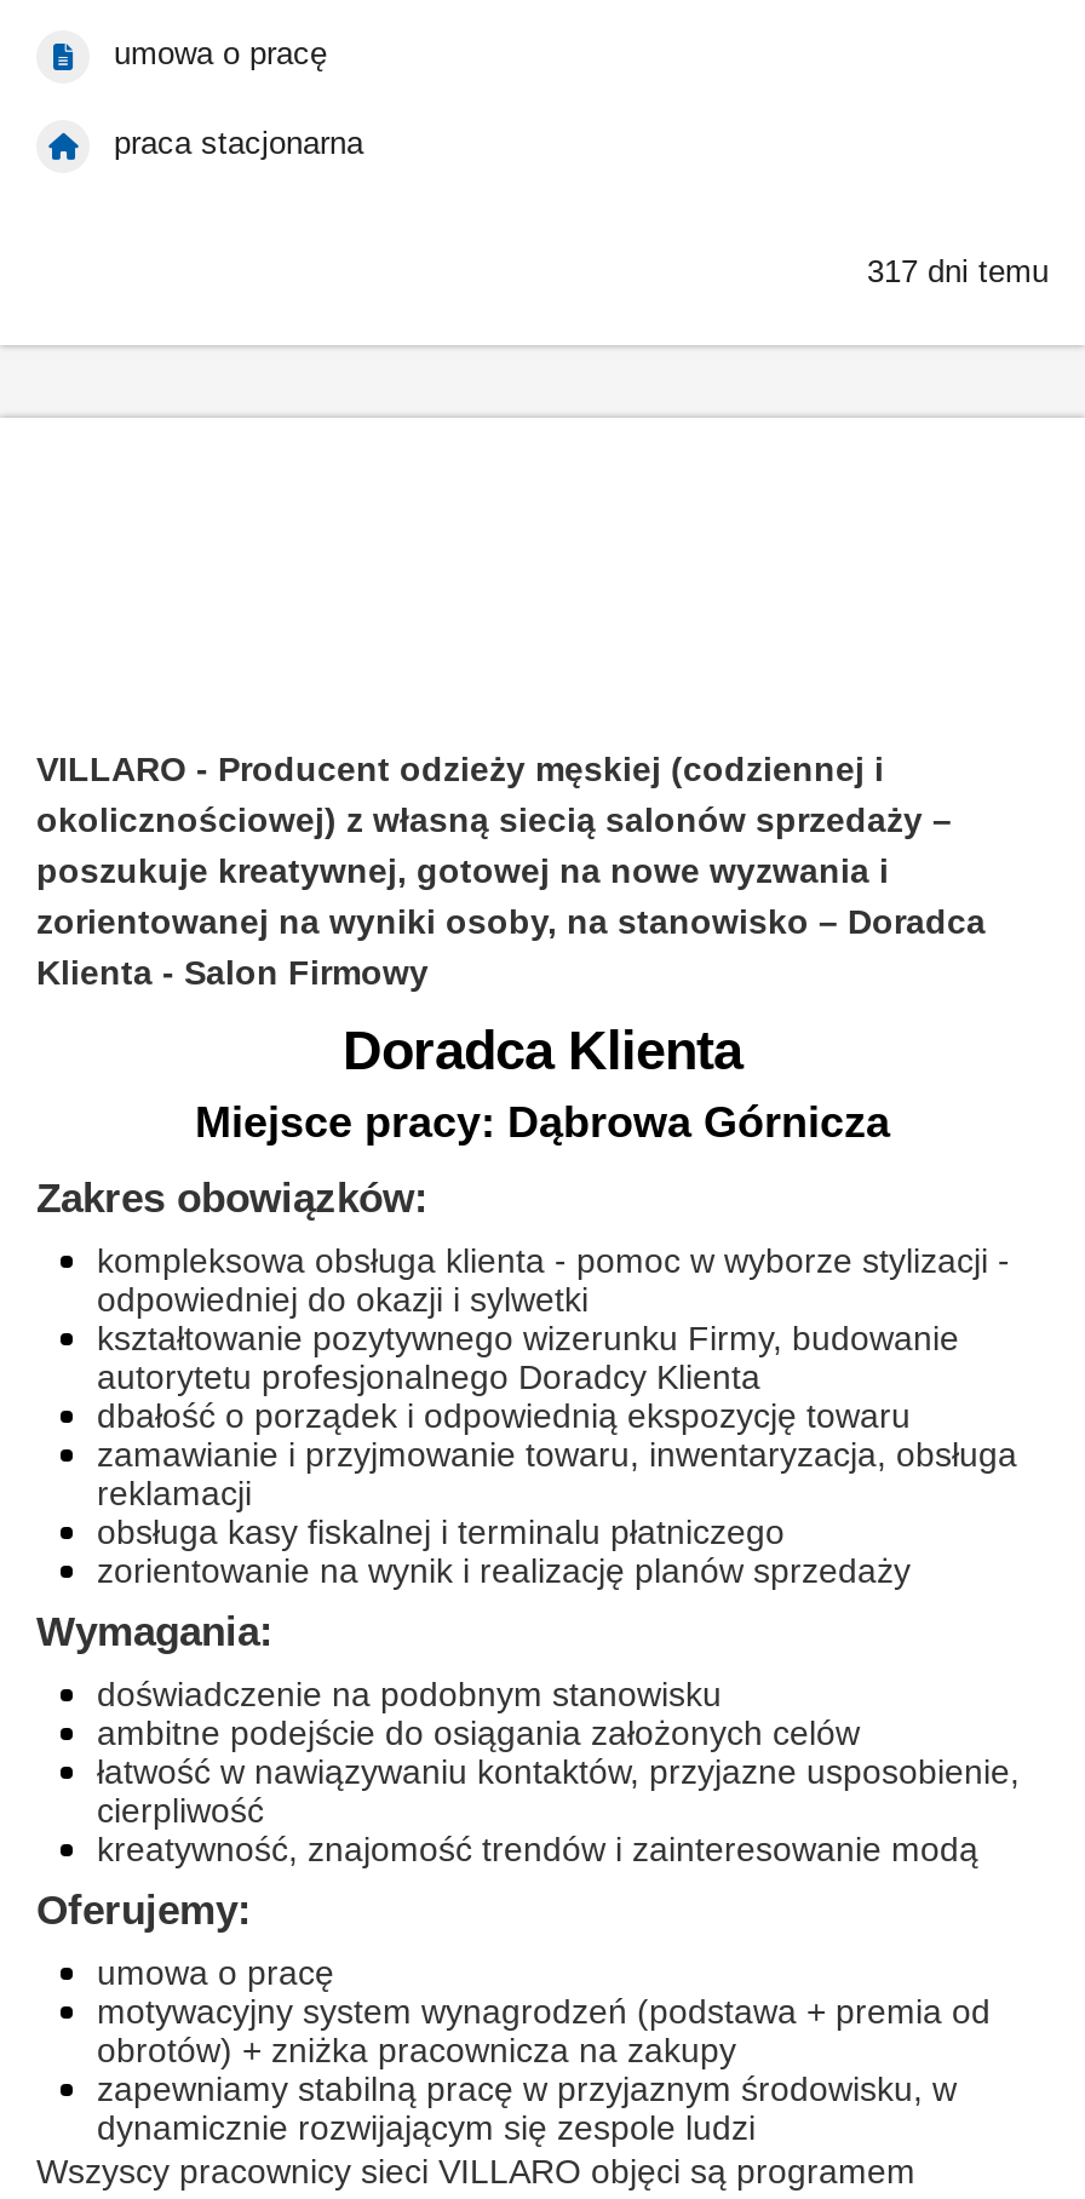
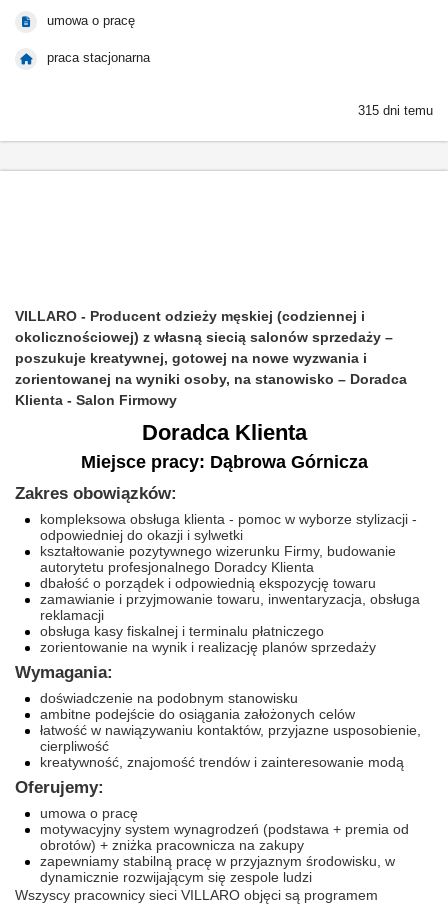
- 317 dni temu
+ 315 dni temu
